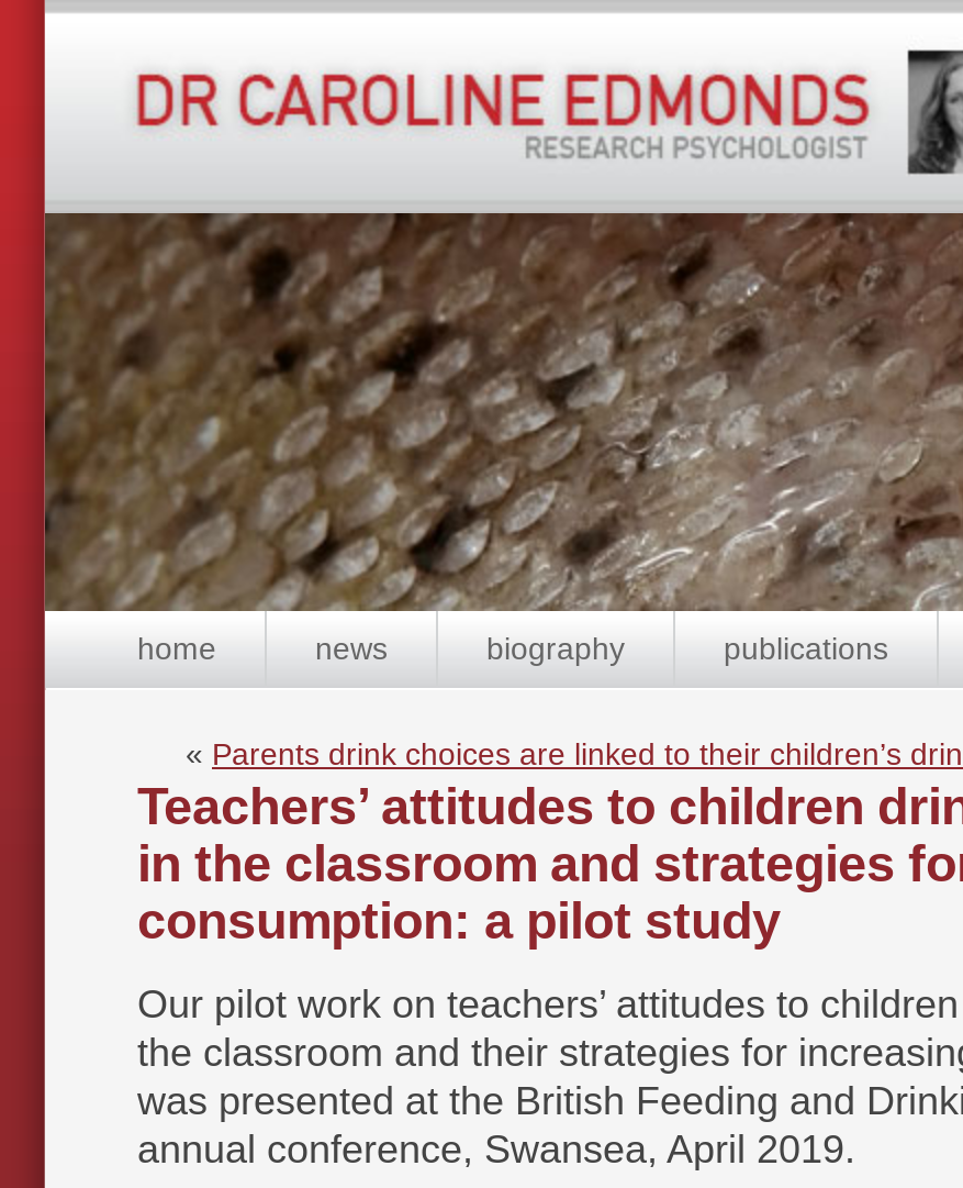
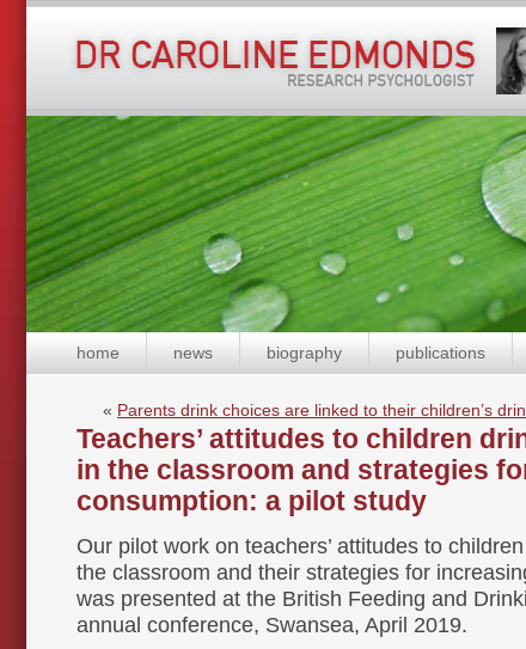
- [image]
+ [image]
